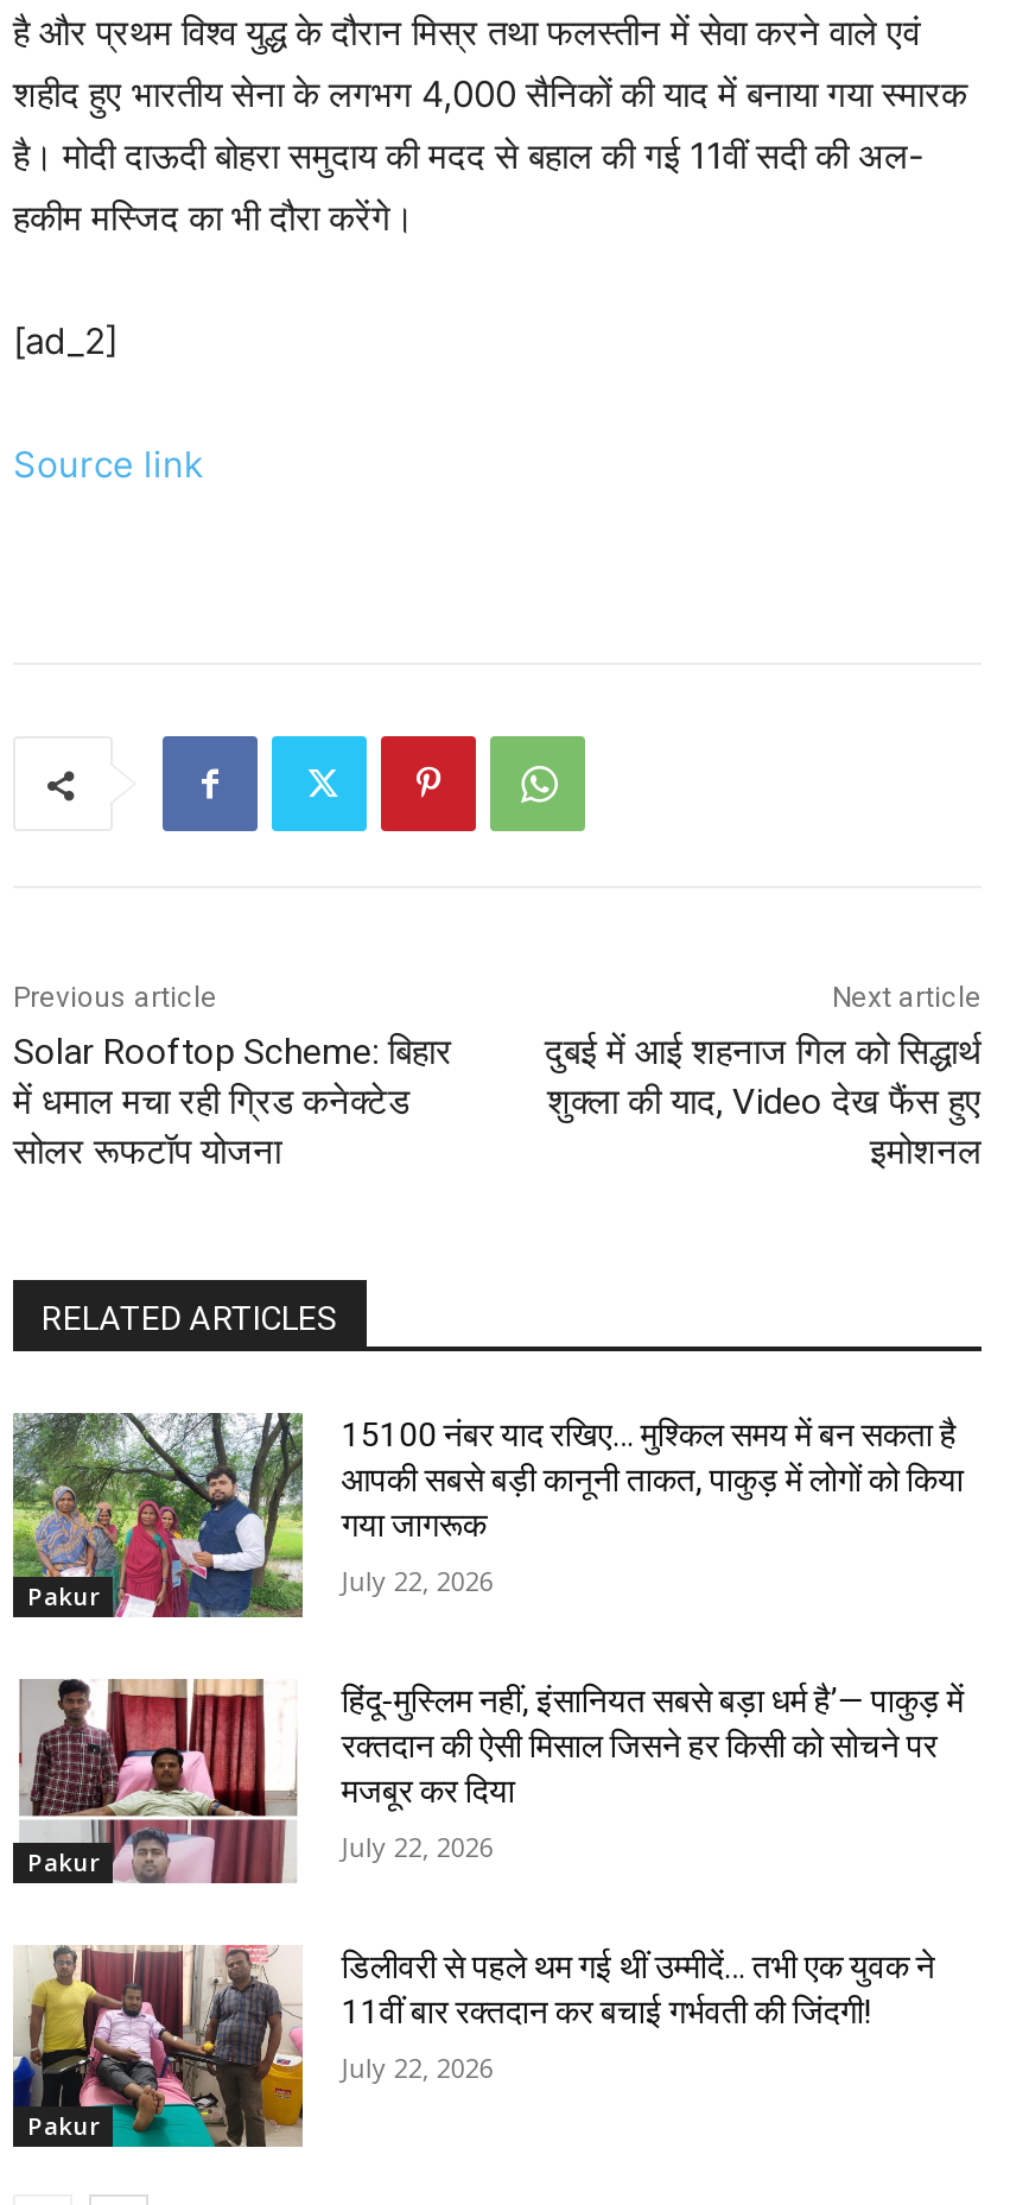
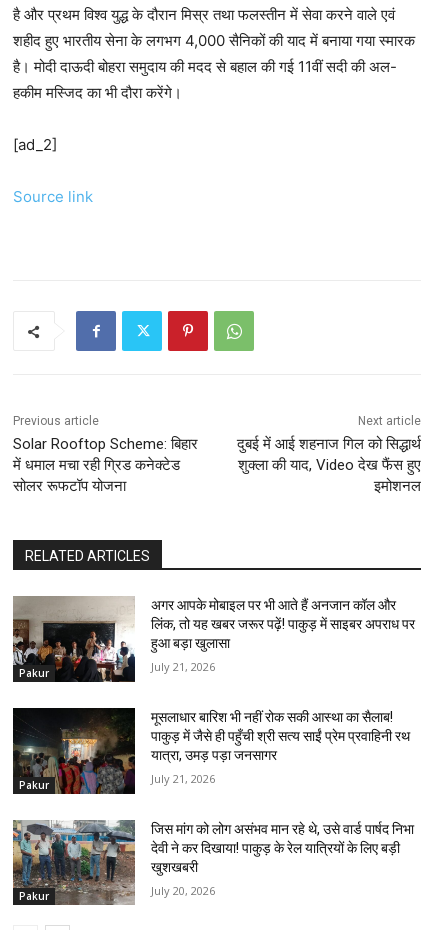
- [image]
- 15100 नंबर याद रखिए… मुश्किल समय में बन सकता है
- आपकी सबसे बड़ी कानूनी ताकत, पाकुड़ में लोगों को किया
- गया जागरूक
+ [image]
+ अगर आपके मोबाइल पर भी आते हैं अनजान कॉल और
+ लिंक, तो यह खबर जरूर पढ़ें! पाकुड़ में साइबर अपराध पर
+ हुआ बड़ा खुलासा

- July 22, 2026
+ July 21, 2026

- [image]
- हिंदू-मुस्लिम नहीं, इंसानियत सबसे बड़ा धर्म है’— पाकुड़ में
- रक्तदान की ऐसी मिसाल जिसने हर किसी को सोचने पर
- मजबूर कर दिया
+ [image]
+ मूसलाधार बारिश भी नहीं रोक सकी आस्था का सैलाब!
+ पाकुड़ में जैसे ही पहुँची श्री सत्य साईं प्रेम प्रवाहिनी रथ
+ यात्रा, उमड़ पड़ा जनसागर

- July 22, 2026
+ July 21, 2026

- [image]
- डिलीवरी से पहले थम गई थीं उम्मीदें… तभी एक युवक ने
- 11वीं बार रक्तदान कर बचाई गर्भवती की जिंदगी!
+ [image]
+ जिस मांग को लोग असंभव मान रहे थे, उसे वार्ड पार्षद निभा
+ देवी ने कर दिखाया! पाकुड़ के रेल यात्रियों के लिए बड़ी
+ खुशखबरी

- July 22, 2026
+ July 20, 2026
